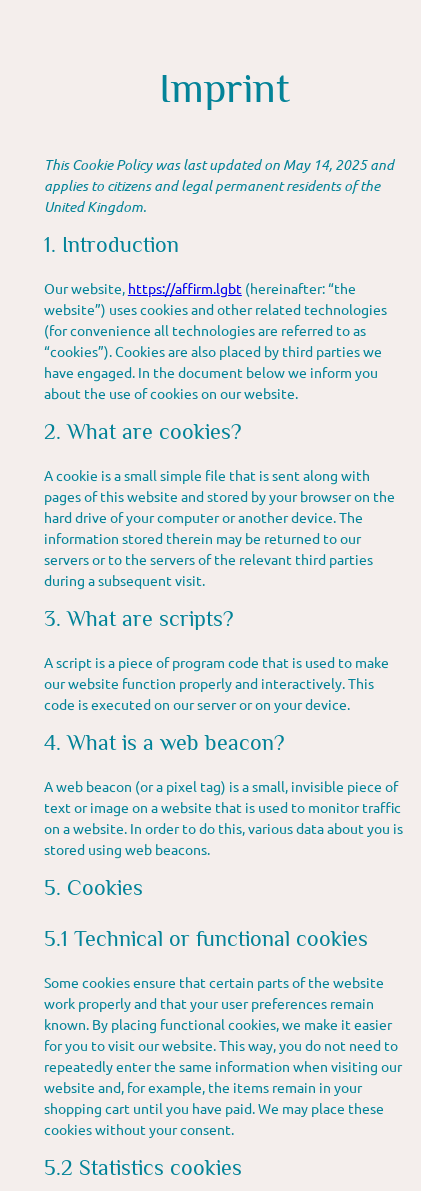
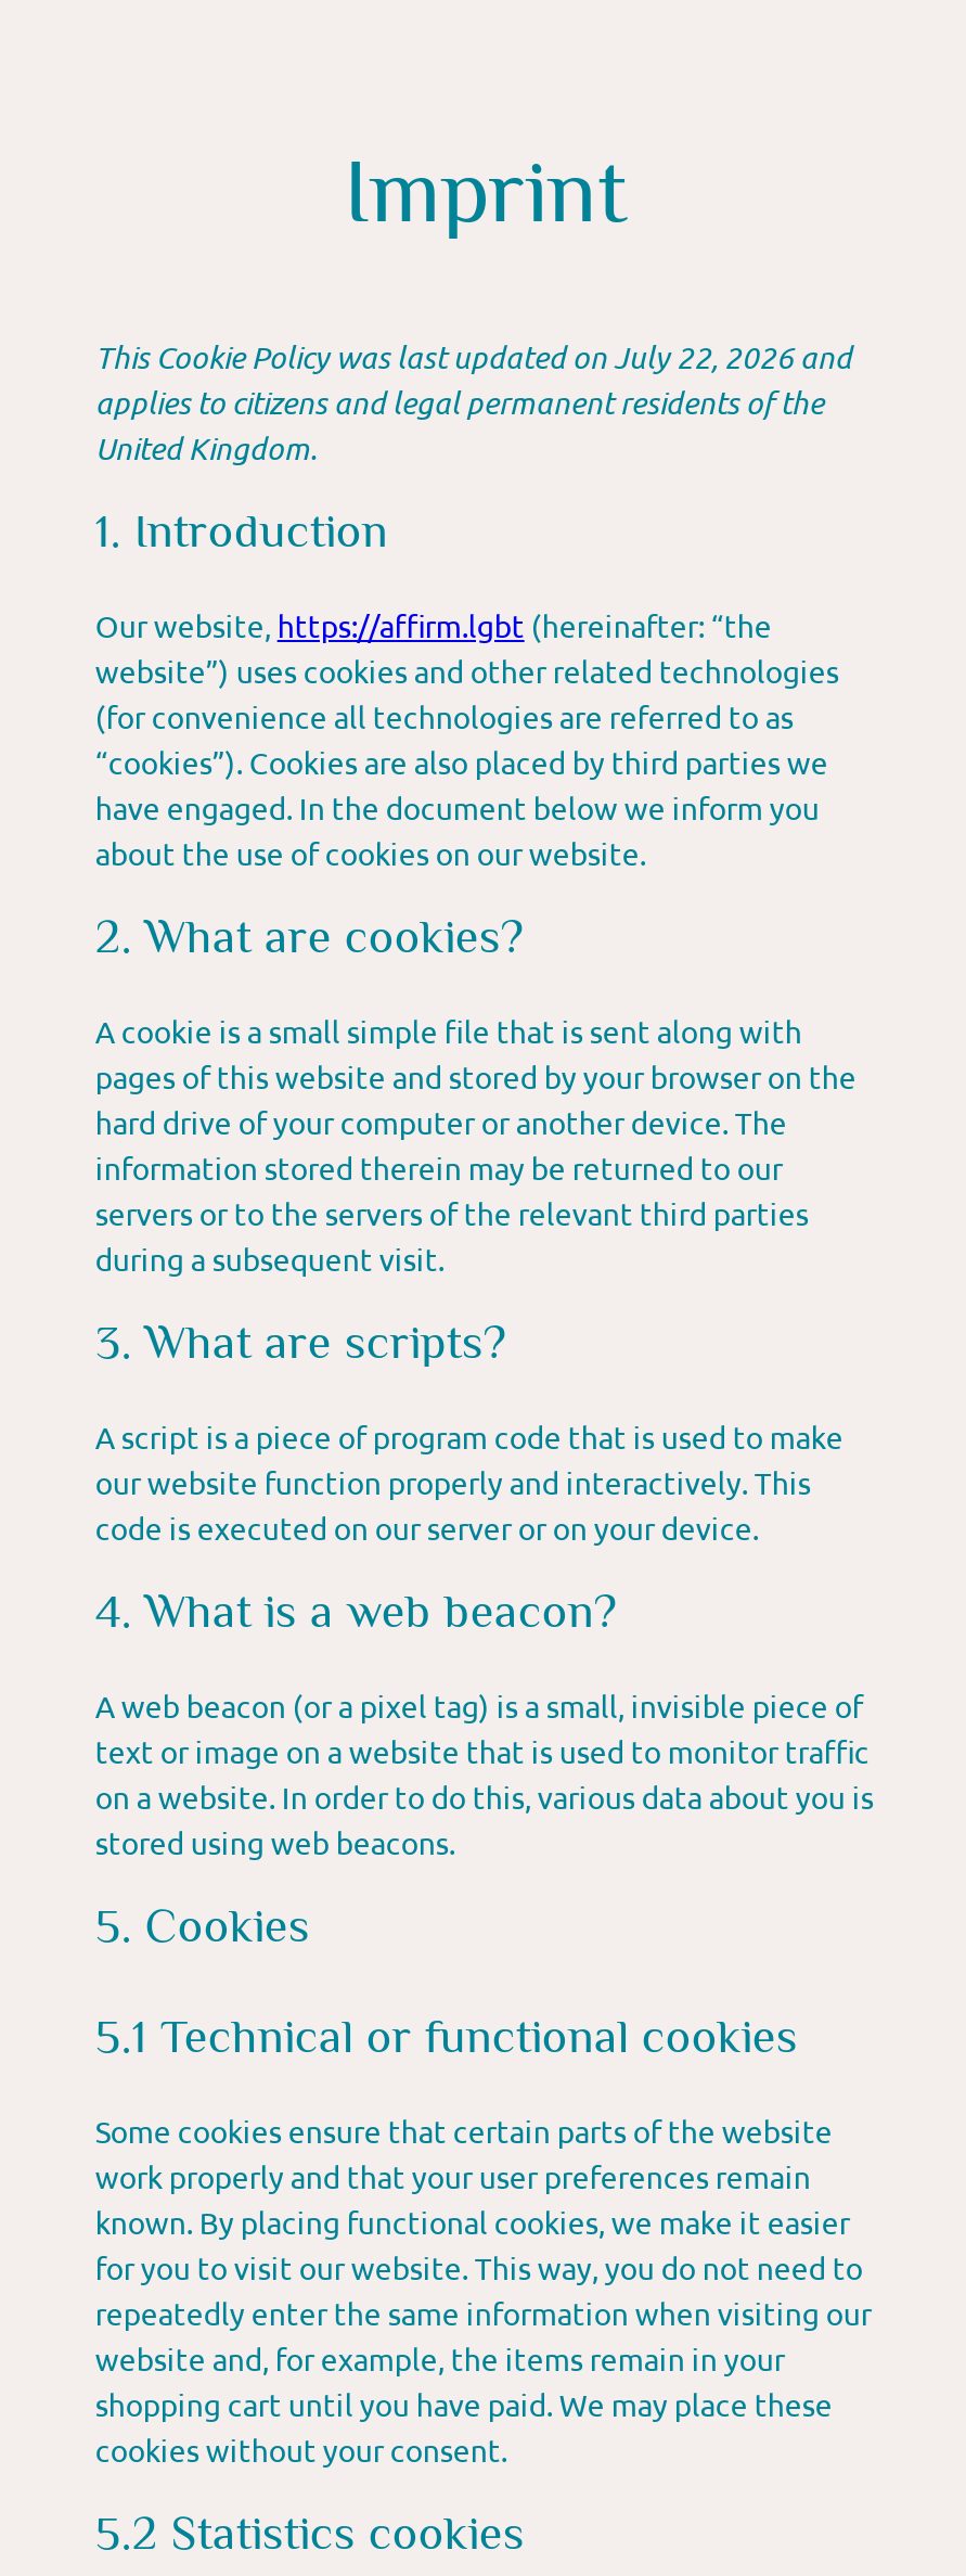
- This Cookie Policy was last updated on May 14, 2025 and
+ This Cookie Policy was last updated on July 22, 2026 and
